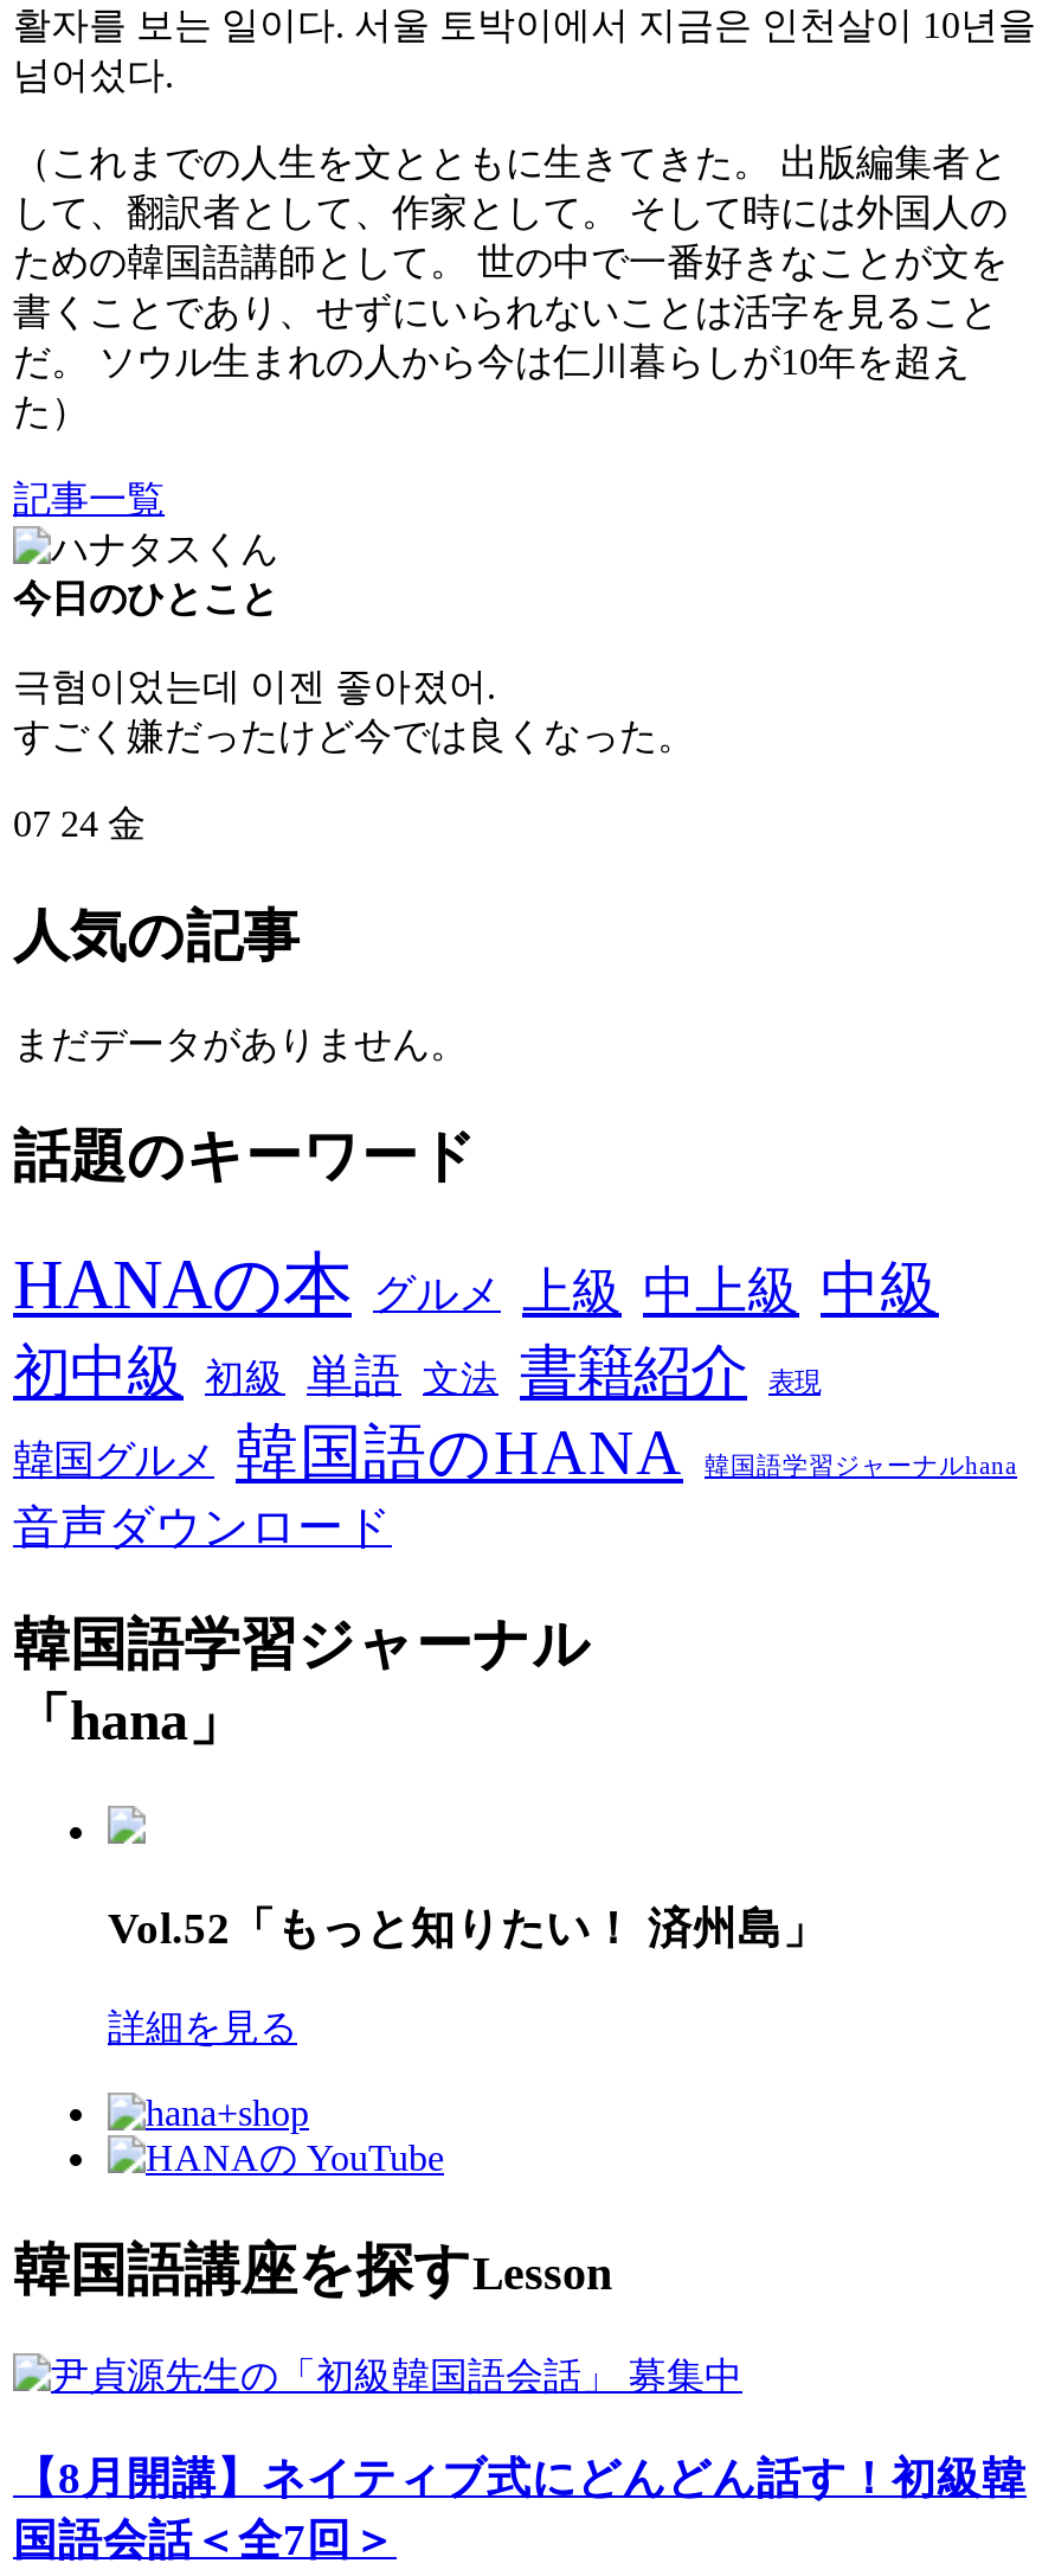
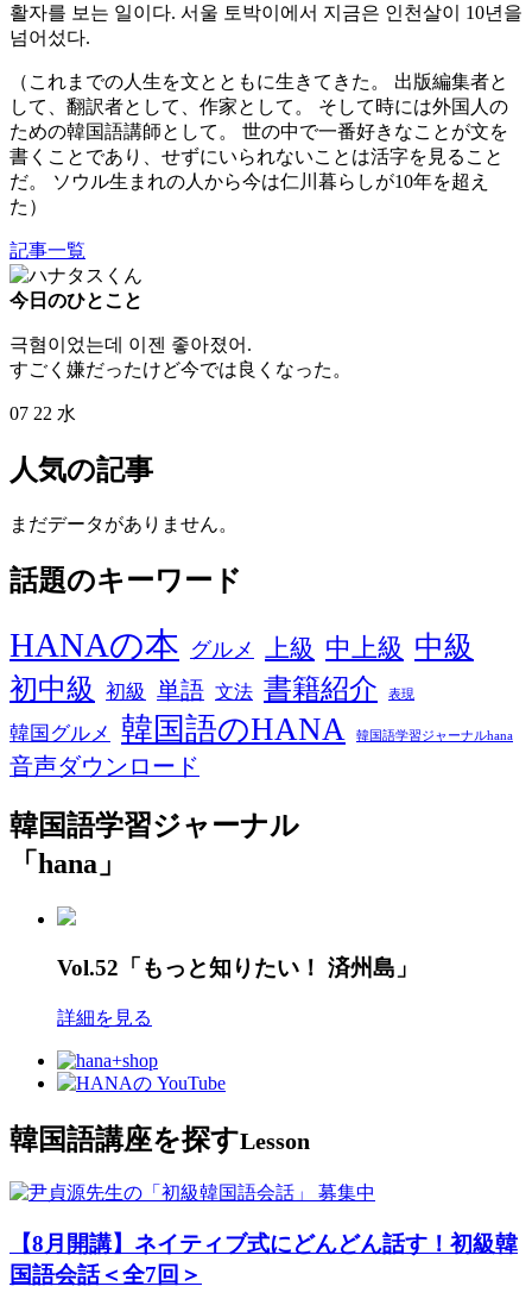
- 07 24 金
+ 07 22 水
